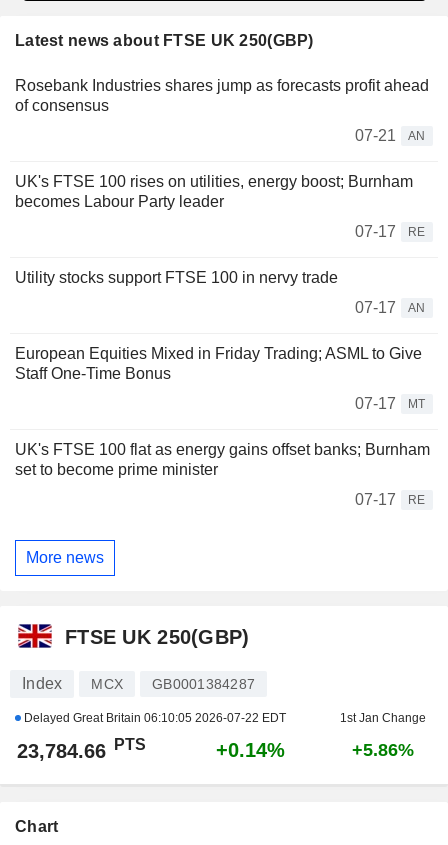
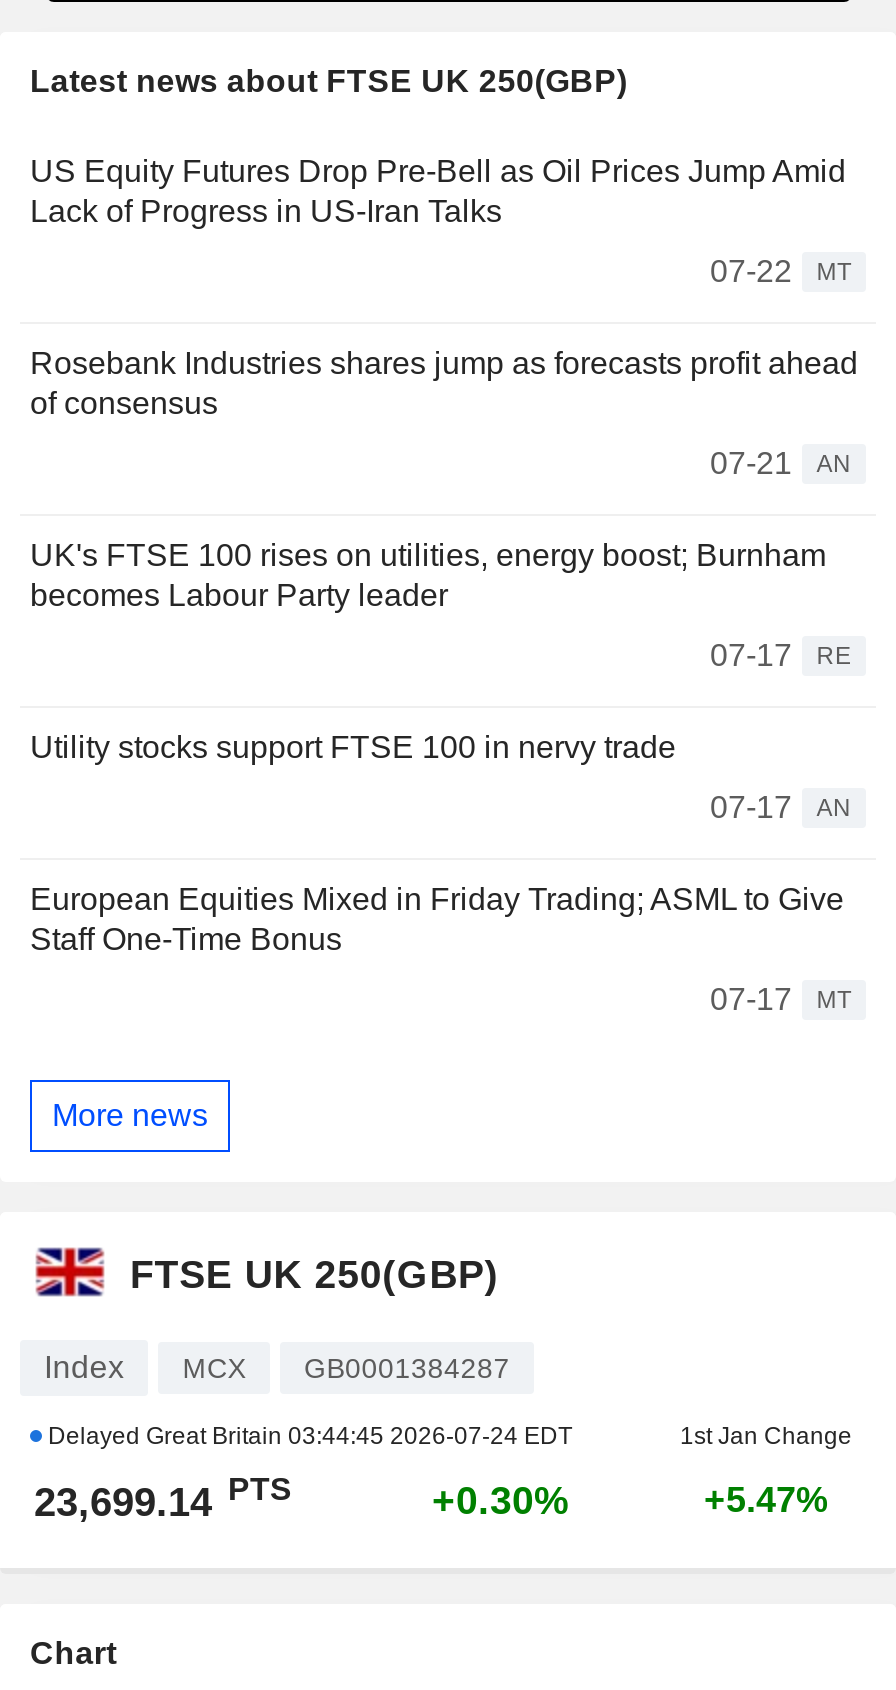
+ US Equity Futures Drop Pre-Bell as Oil Prices Jump Amid
+ Lack of Progress in US-Iran Talks
+ 07-22
+ MT

moved down: Rosebank Industries shares jump as forecasts profit ahead | of consensus | 07-21 | ... | 07-17 | MT

- UK's FTSE 100 flat as energy gains offset banks; Burnham
- set to become prime minister
- 07-17
- RE

- Delayed Great Britain 06:10:05 2026-07-22 EDT
+ Delayed Great Britain 03:44:45 2026-07-24 EDT

- 23,784.66 PTS
+ 23,699.14 PTS

- +0.14%
+ +0.30%

- +5.86%
+ +5.47%
